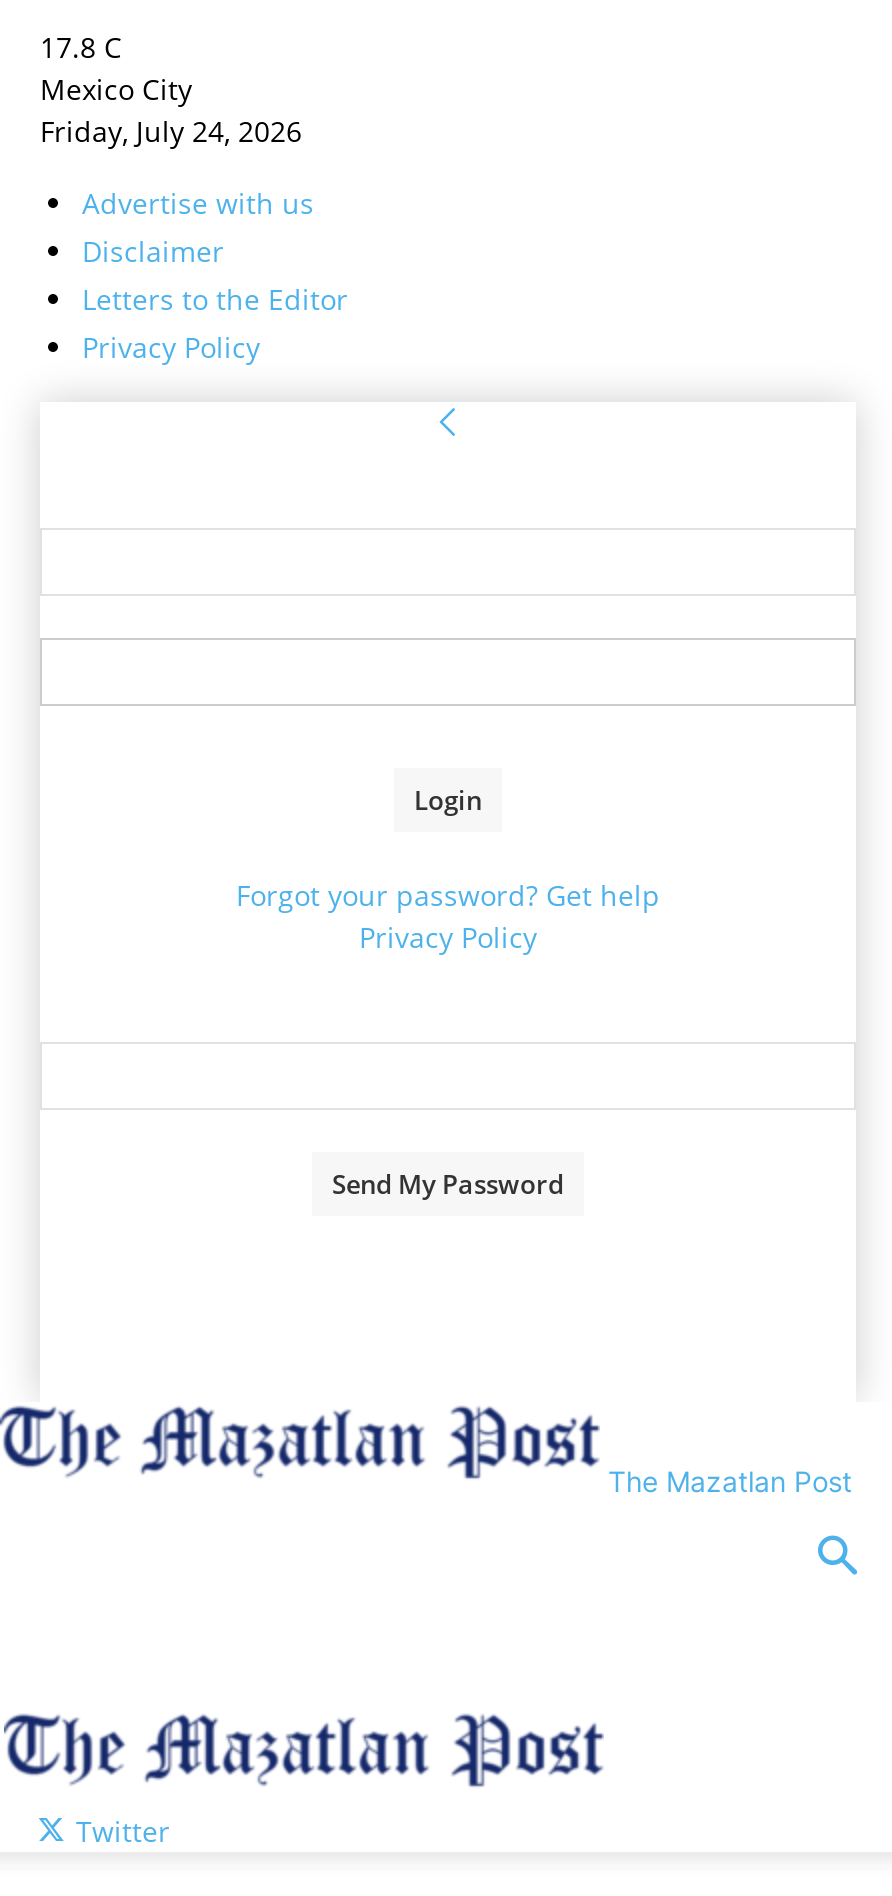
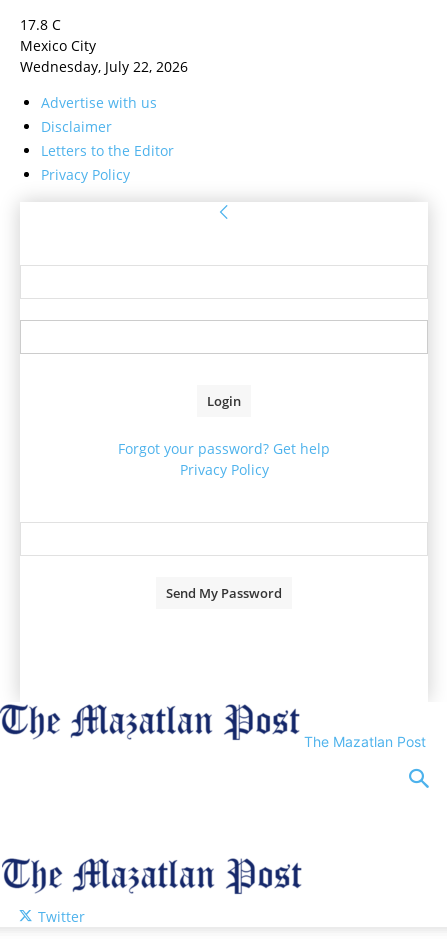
- Friday, July 24, 2026
+ Wednesday, July 22, 2026
